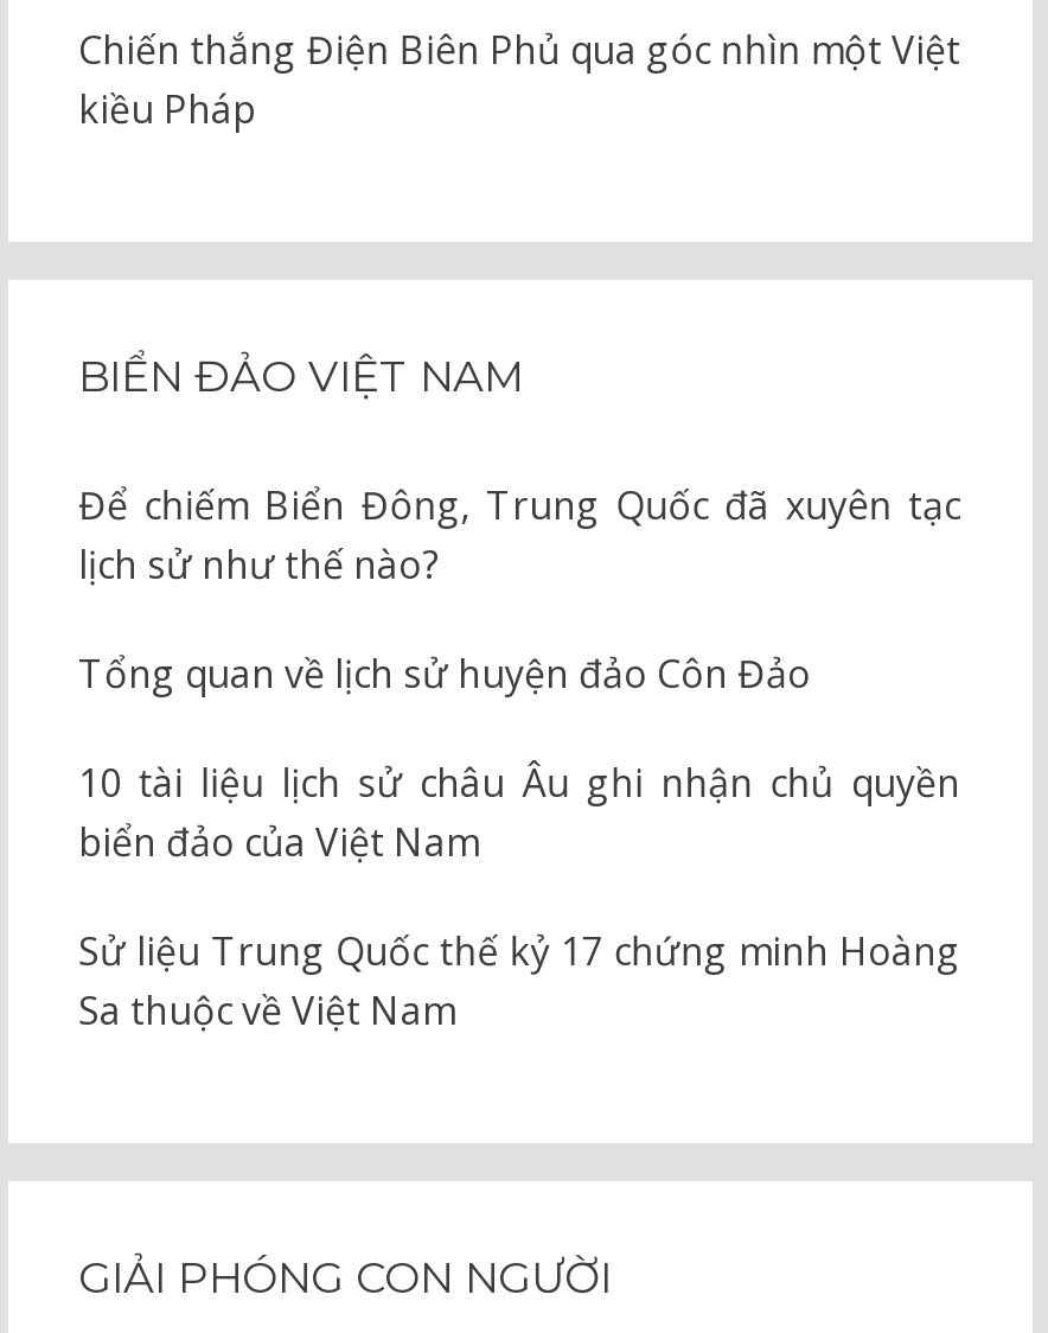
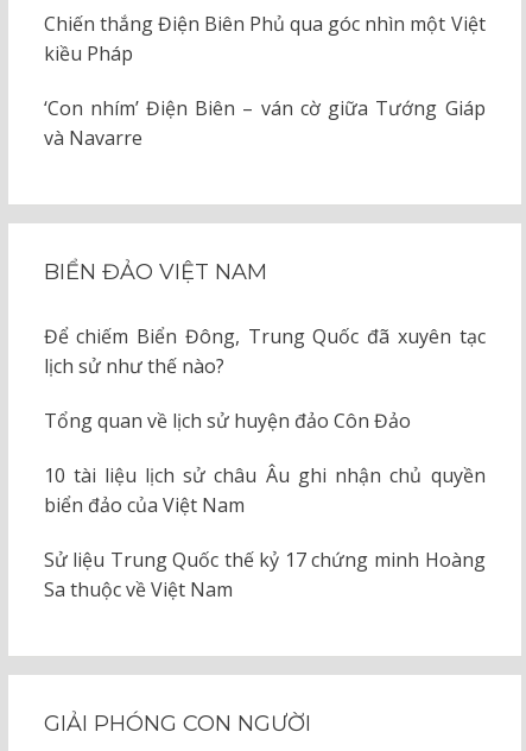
+ ‘Con nhím’ Điện Biên – ván cờ giữa Tướng Giáp
+ và Navarre
